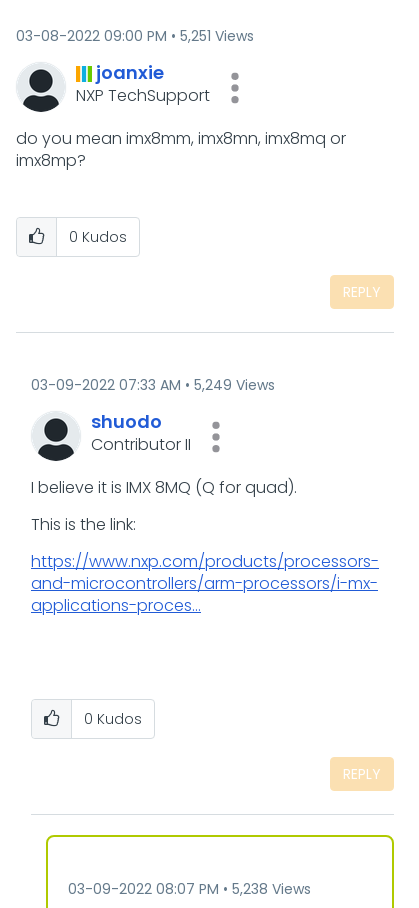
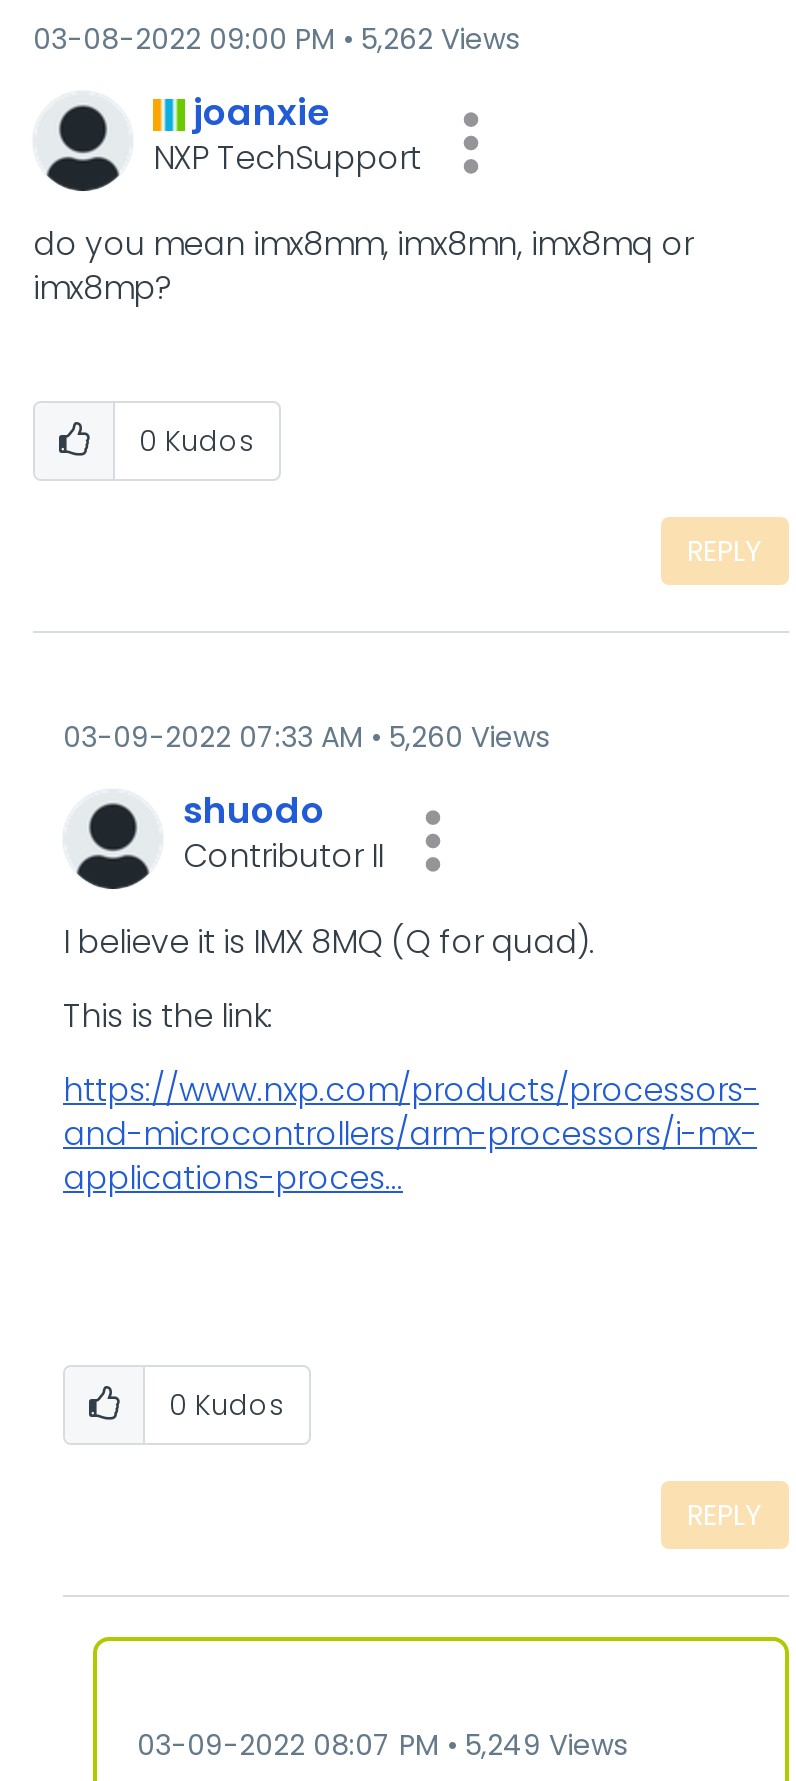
- 03-08-2022 09:00 PM 5,251 Views
+ 03-08-2022 09:00 PM 5,262 Views

- 03-09-2022 07:33 AM 5,249 Views
+ 03-09-2022 07:33 AM 5,260 Views

- 03-09-2022 08:07 PM 5,238 Views
+ 03-09-2022 08:07 PM 5,249 Views
